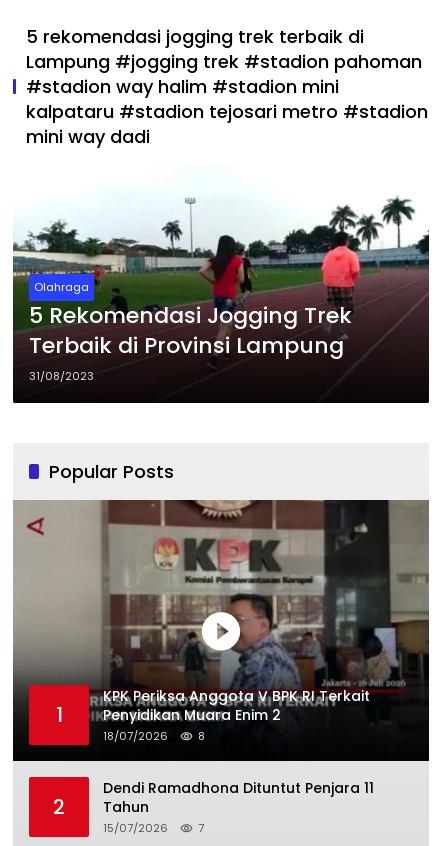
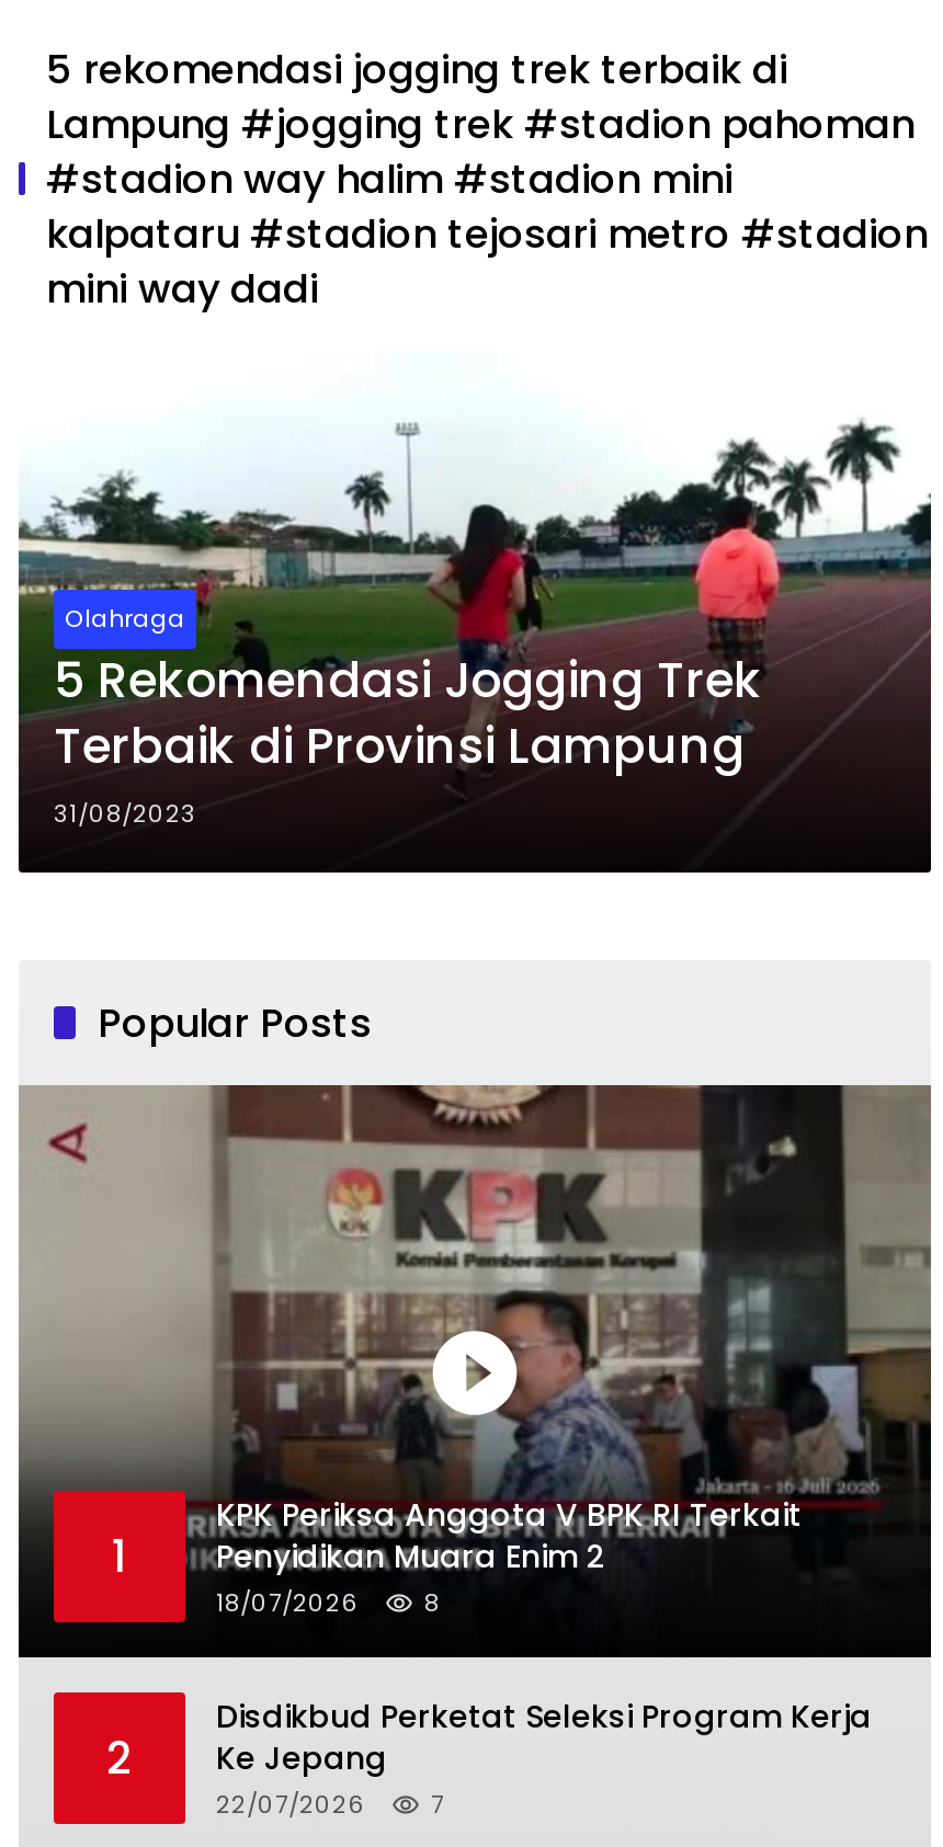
- Dendi Ramadhona Dituntut Penjara 11
- Tahun
- 15/07/2026
+ Disdikbud Perketat Seleksi Program Kerja
+ Ke Jepang
+ 22/07/2026
